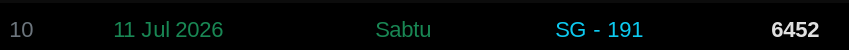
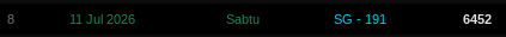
- 10
+ 8
